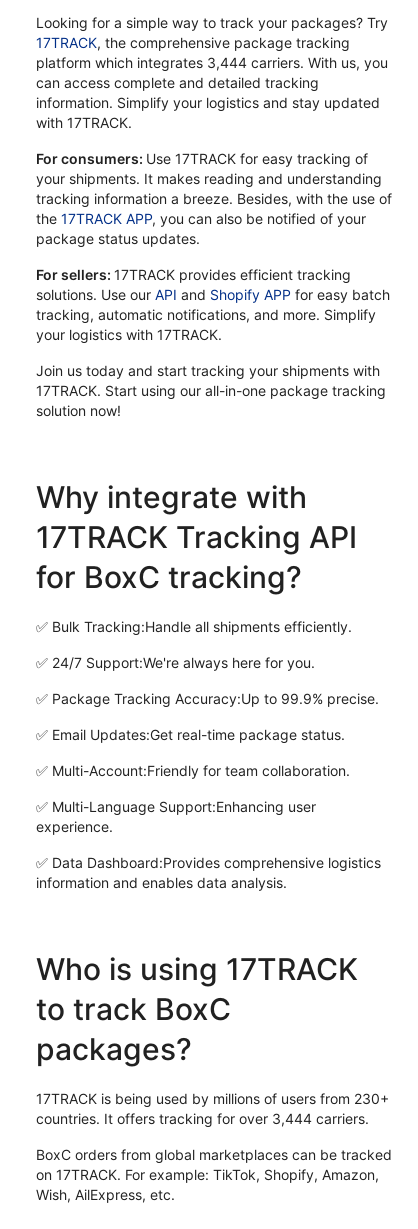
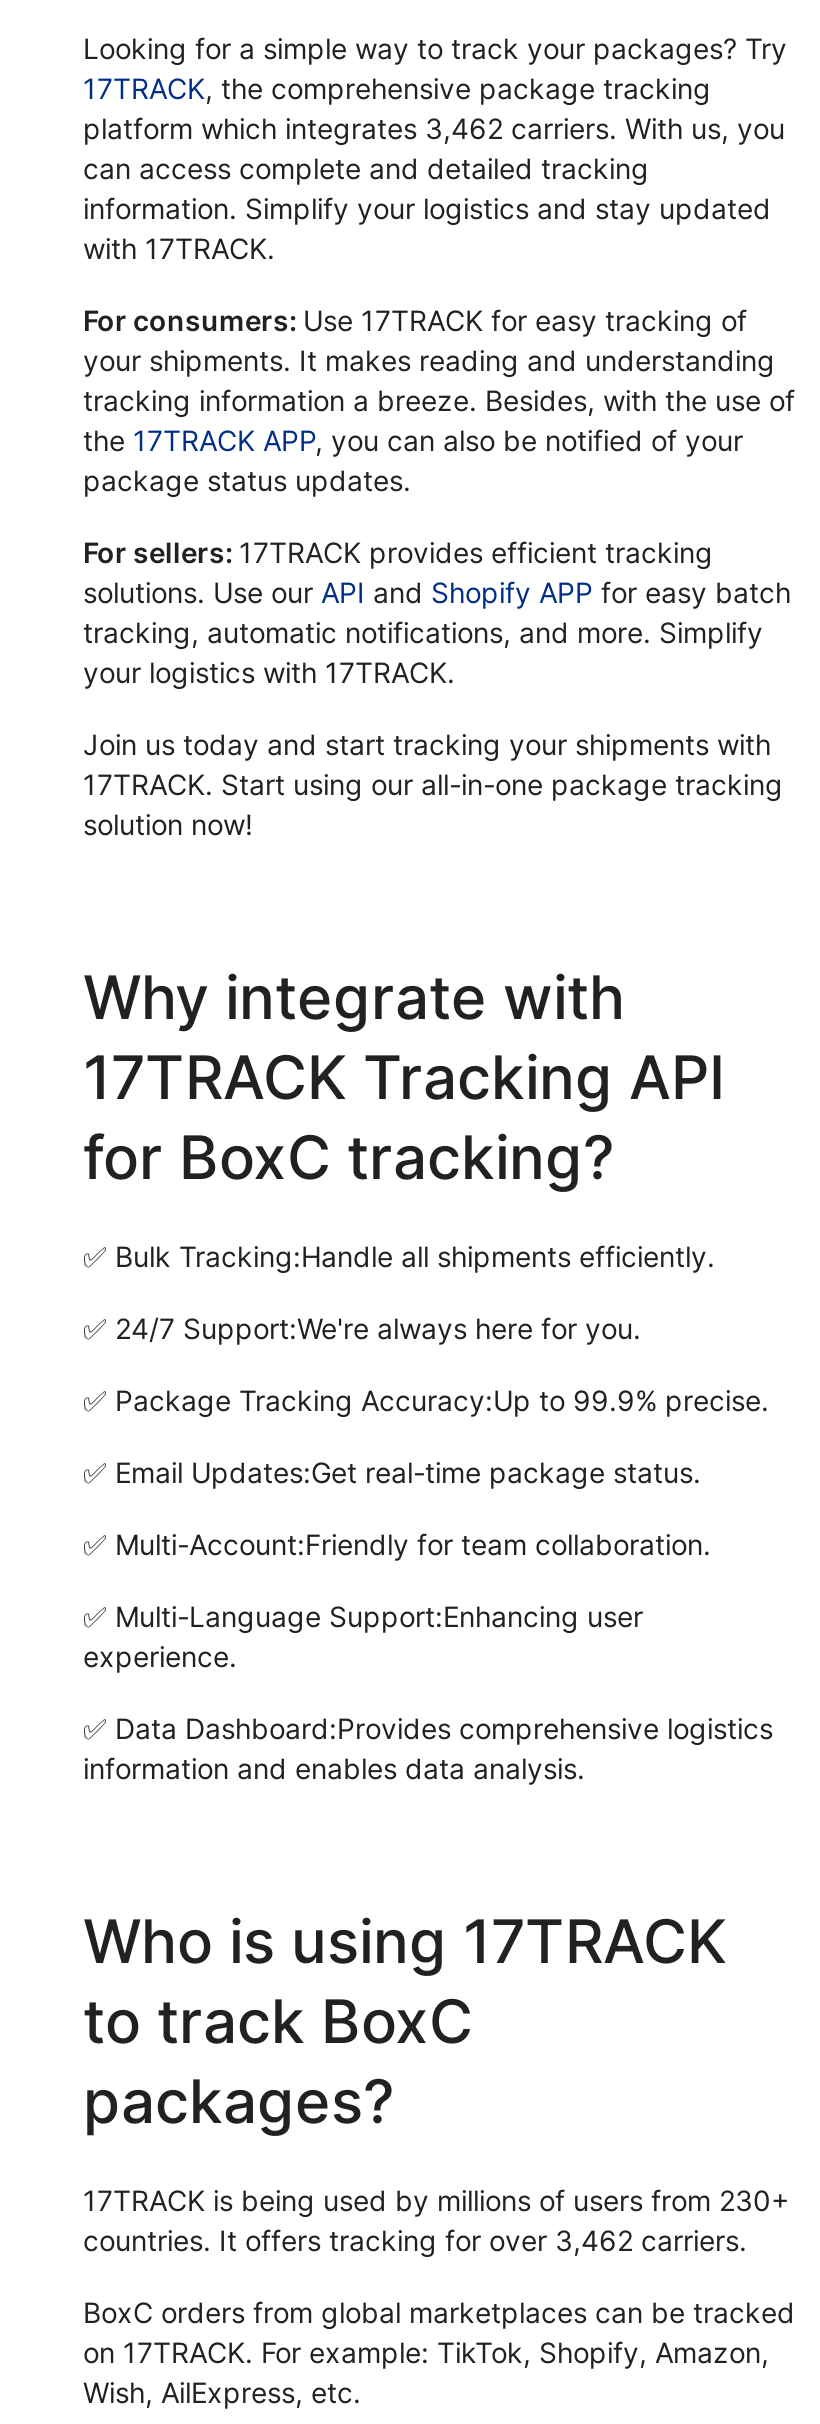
- platform which integrates 3,444 carriers. With us, you
+ platform which integrates 3,462 carriers. With us, you

- countries. It offers tracking for over 3,444 carriers.
+ countries. It offers tracking for over 3,462 carriers.
